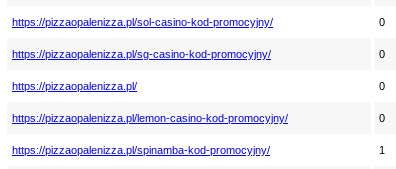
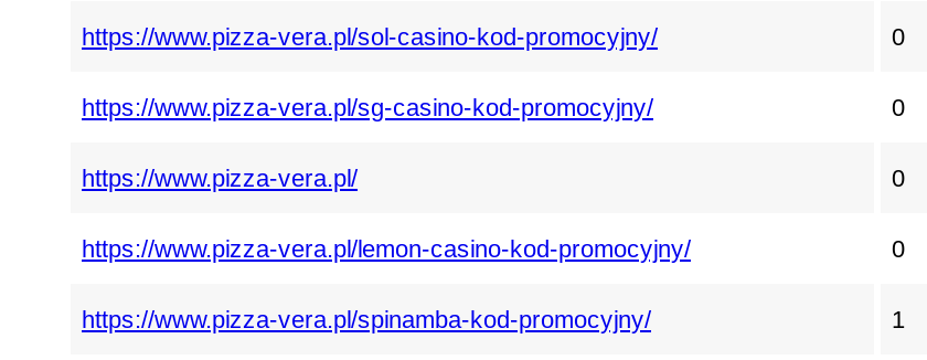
- https://pizzaopalenizza.pl/sol-casino-kod-promocyjny/
+ https://www.pizza-vera.pl/sol-casino-kod-promocyjny/

- https://pizzaopalenizza.pl/sg-casino-kod-promocyjny/
+ https://www.pizza-vera.pl/sg-casino-kod-promocyjny/

- https://pizzaopalenizza.pl/
+ https://www.pizza-vera.pl/

- https://pizzaopalenizza.pl/lemon-casino-kod-promocyjny/
+ https://www.pizza-vera.pl/lemon-casino-kod-promocyjny/

- https://pizzaopalenizza.pl/spinamba-kod-promocyjny/
+ https://www.pizza-vera.pl/spinamba-kod-promocyjny/
